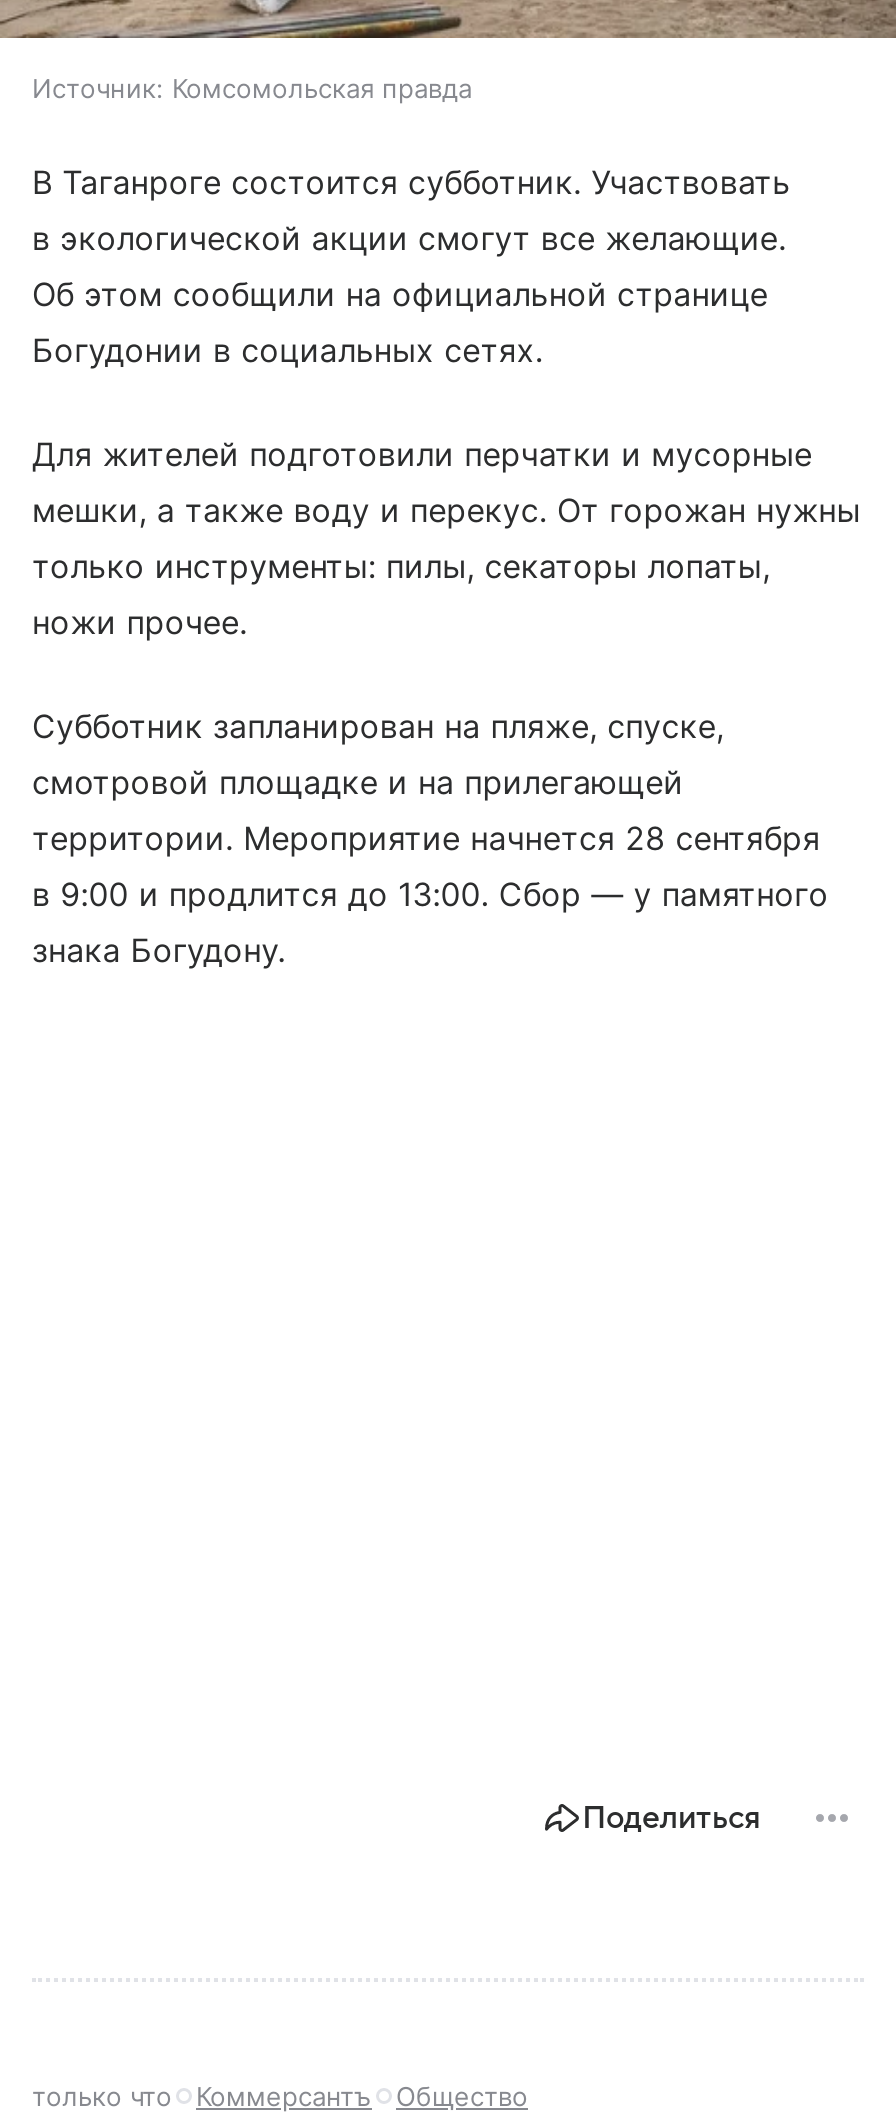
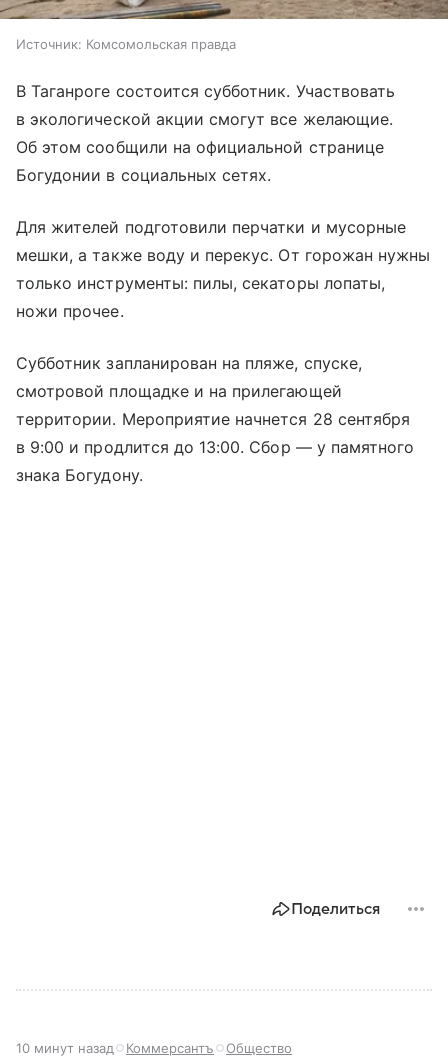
- только что
+ 10 минут назад
